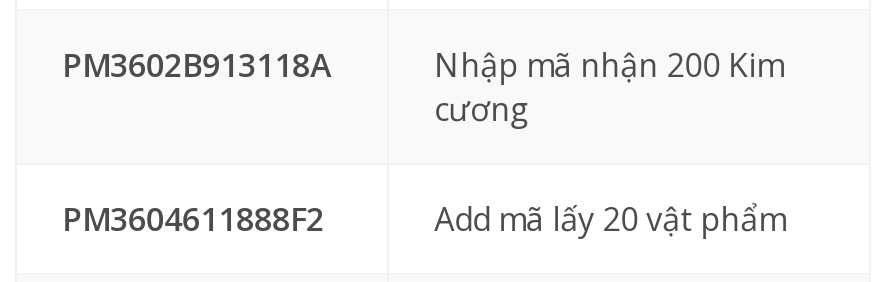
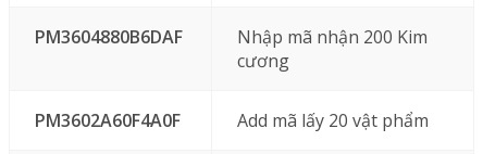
- PM3602B913118A
+ PM3604880B6DAF

- PM3604611888F2
+ PM3602A60F4A0F
